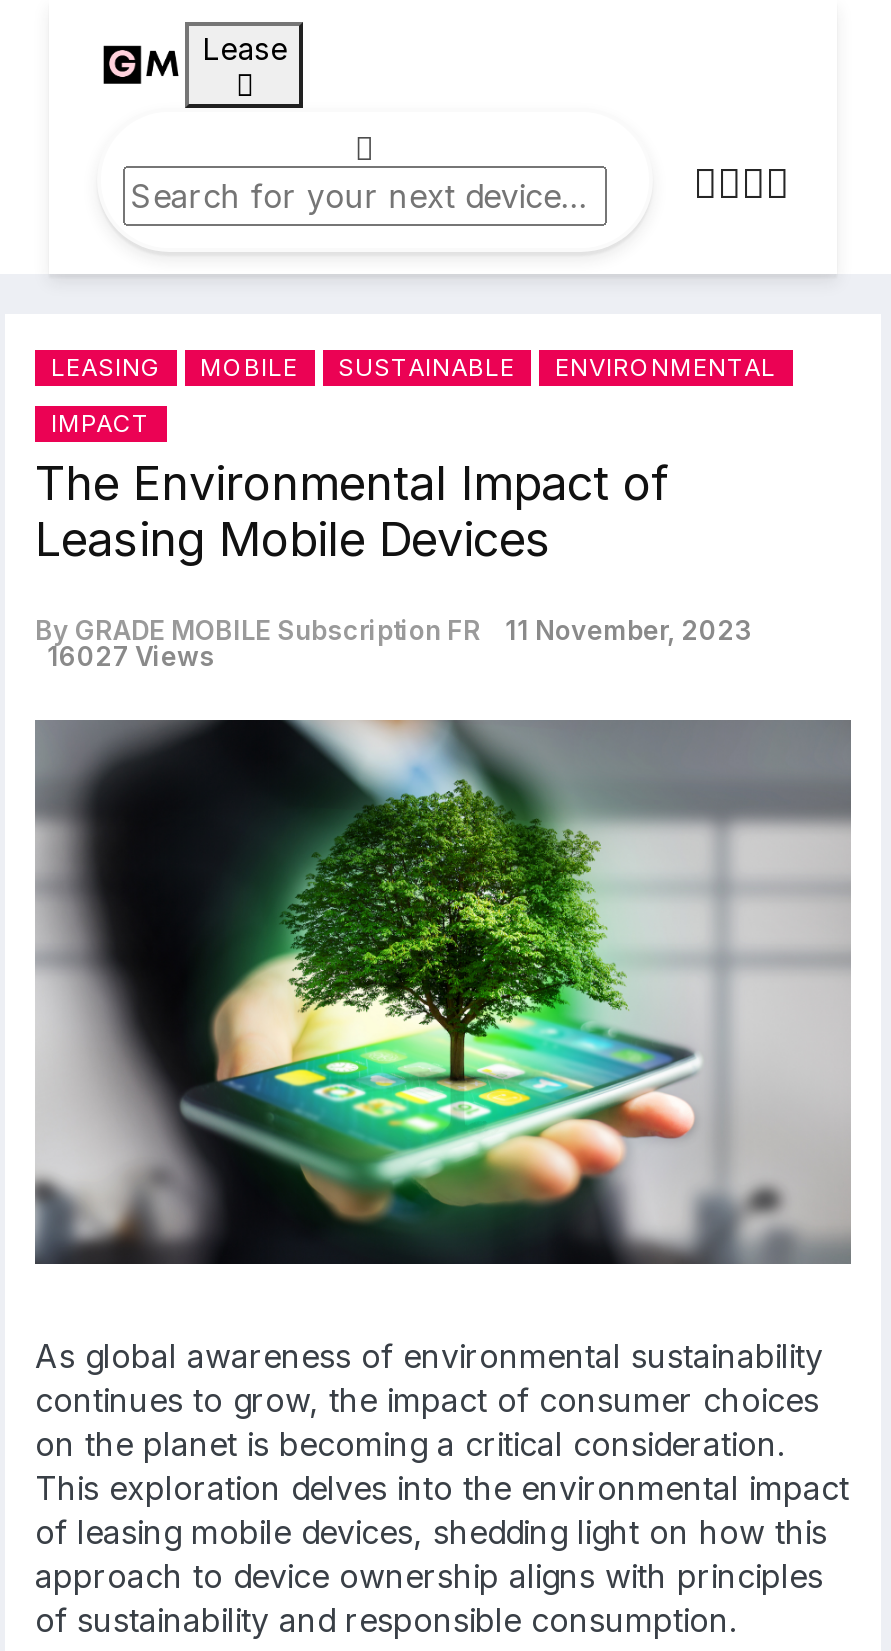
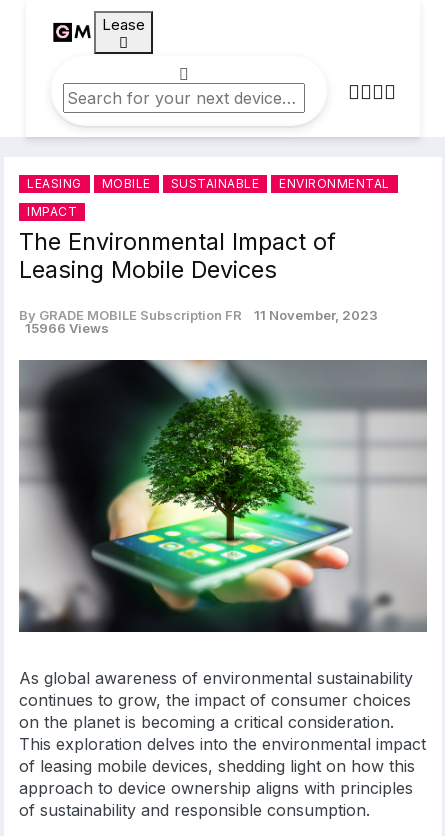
- 16027 Views
+ 15966 Views
